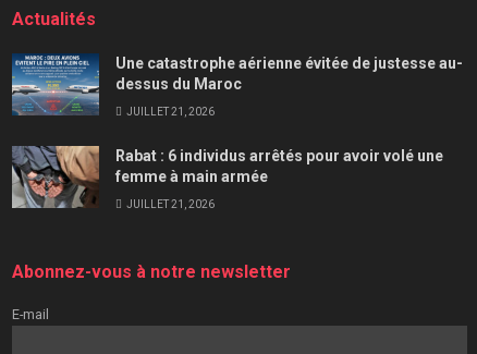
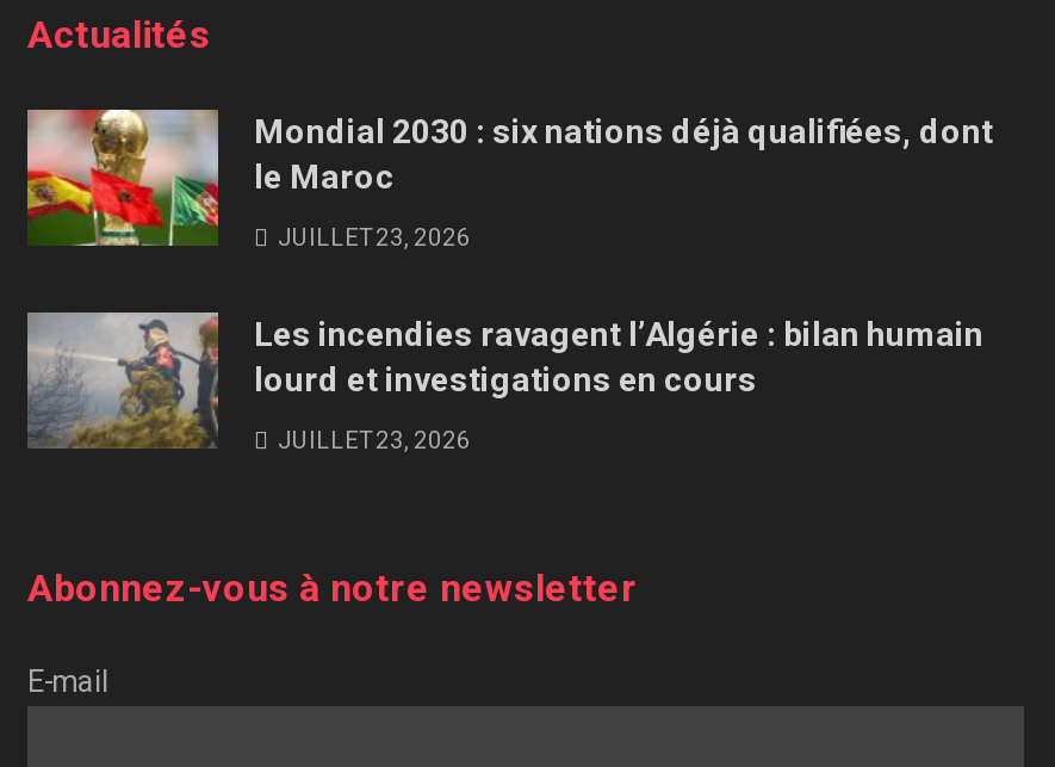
- [image]
- Une catastrophe aérienne évitée de justesse au-
- dessus du Maroc
+ [image]
+ Mondial 2030 : six nations déjà qualifiées, dont
+ le Maroc

- JUILLET 21, 2026
+ JUILLET 23, 2026

- [image]
- Rabat : 6 individus arrêtés pour avoir volé une
- femme à main armée
+ [image]
+ Les incendies ravagent l’Algérie : bilan humain
+ lourd et investigations en cours

- JUILLET 21, 2026
+ JUILLET 23, 2026
